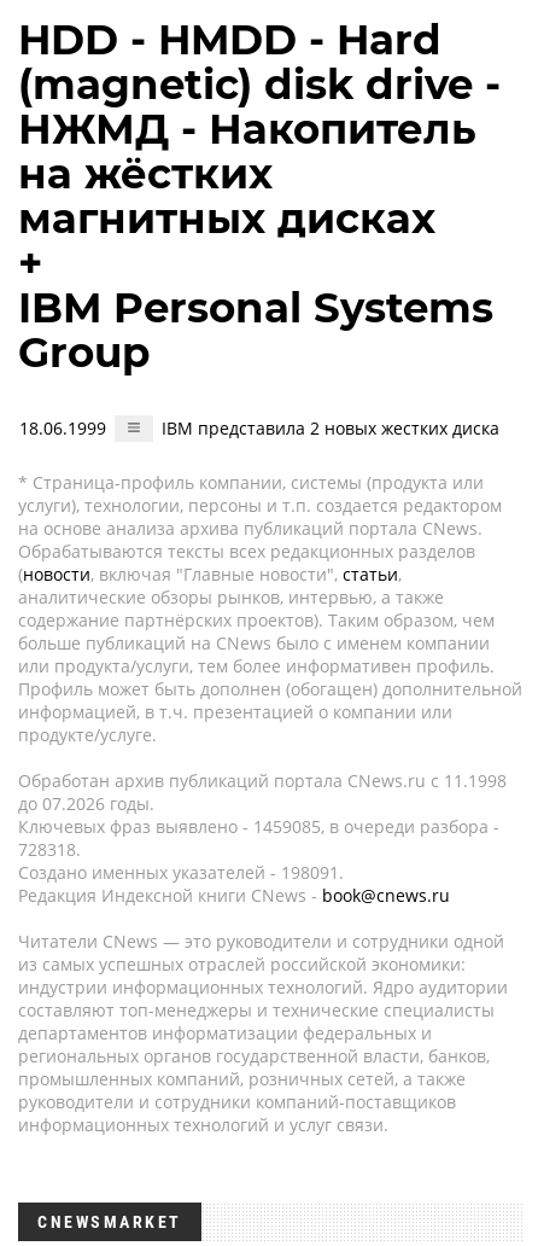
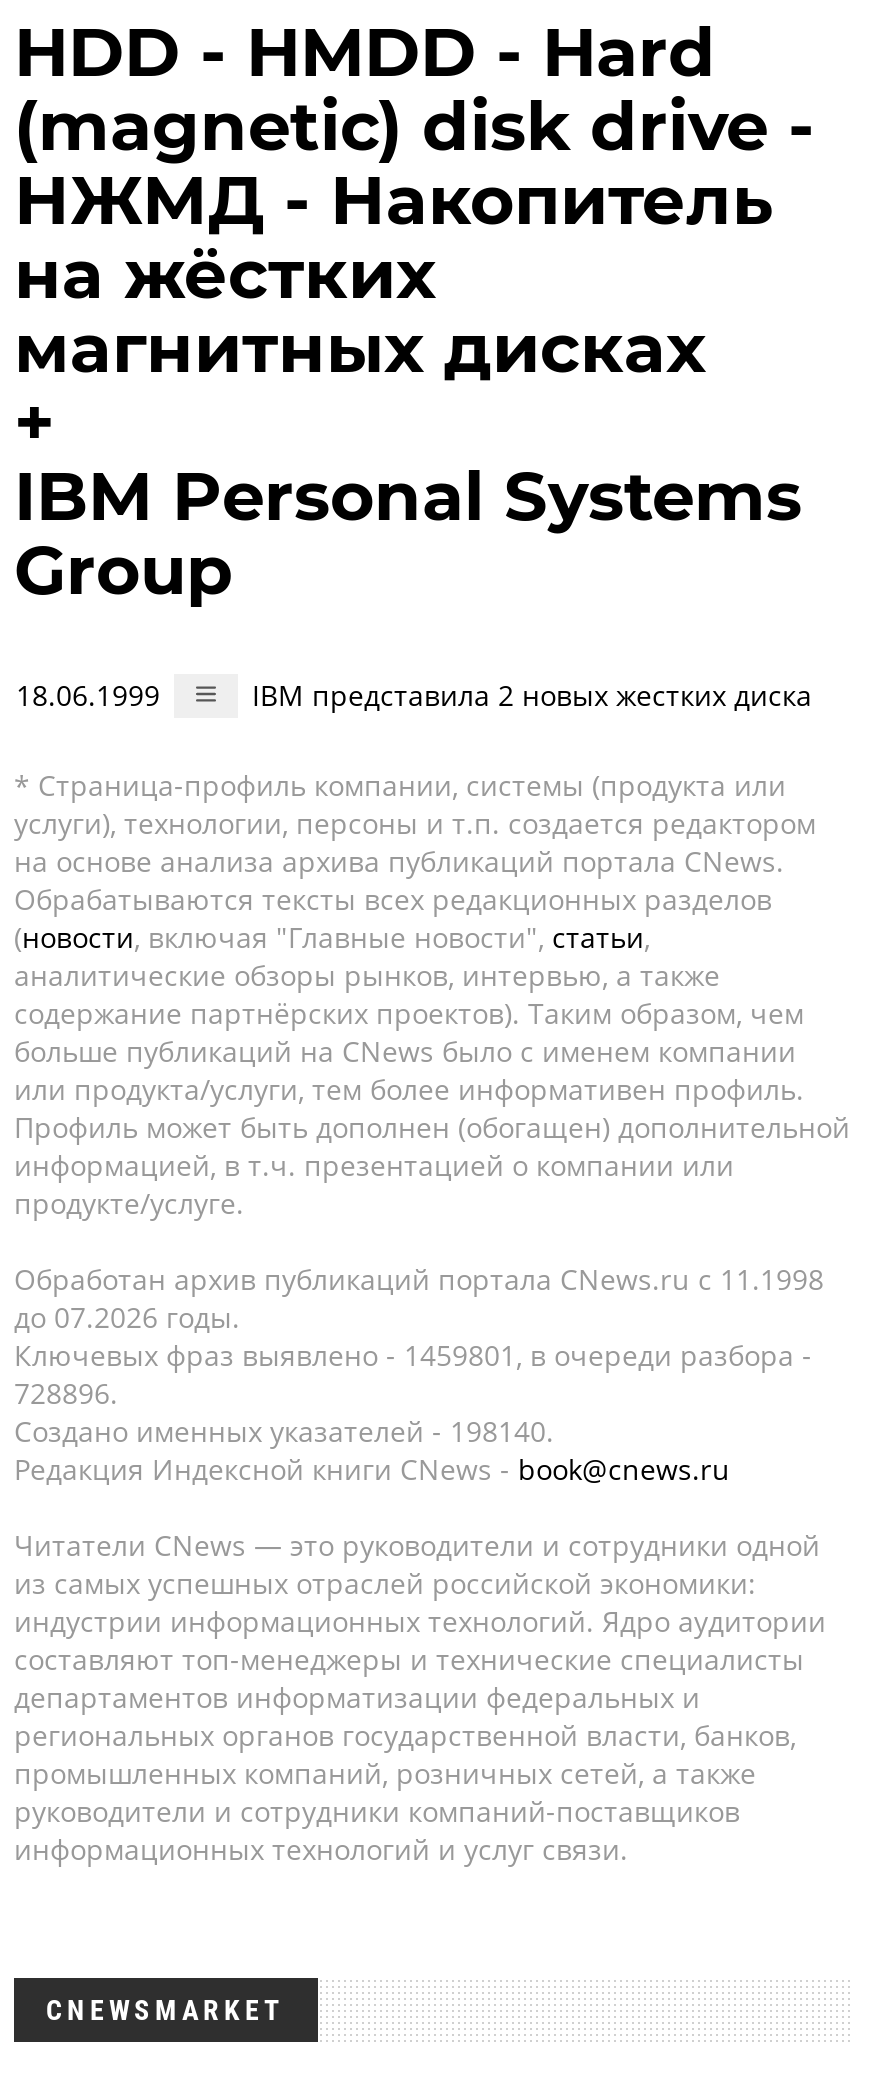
- Ключевых фраз выявлено - 1459085, в очереди разбора -
+ Ключевых фраз выявлено - 1459801, в очереди разбора -

- 728318.
+ 728896.

- Создано именных указателей - 198091.
+ Создано именных указателей - 198140.
